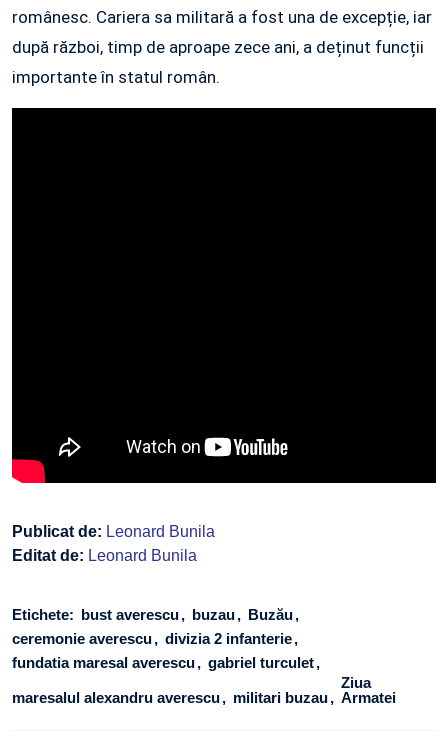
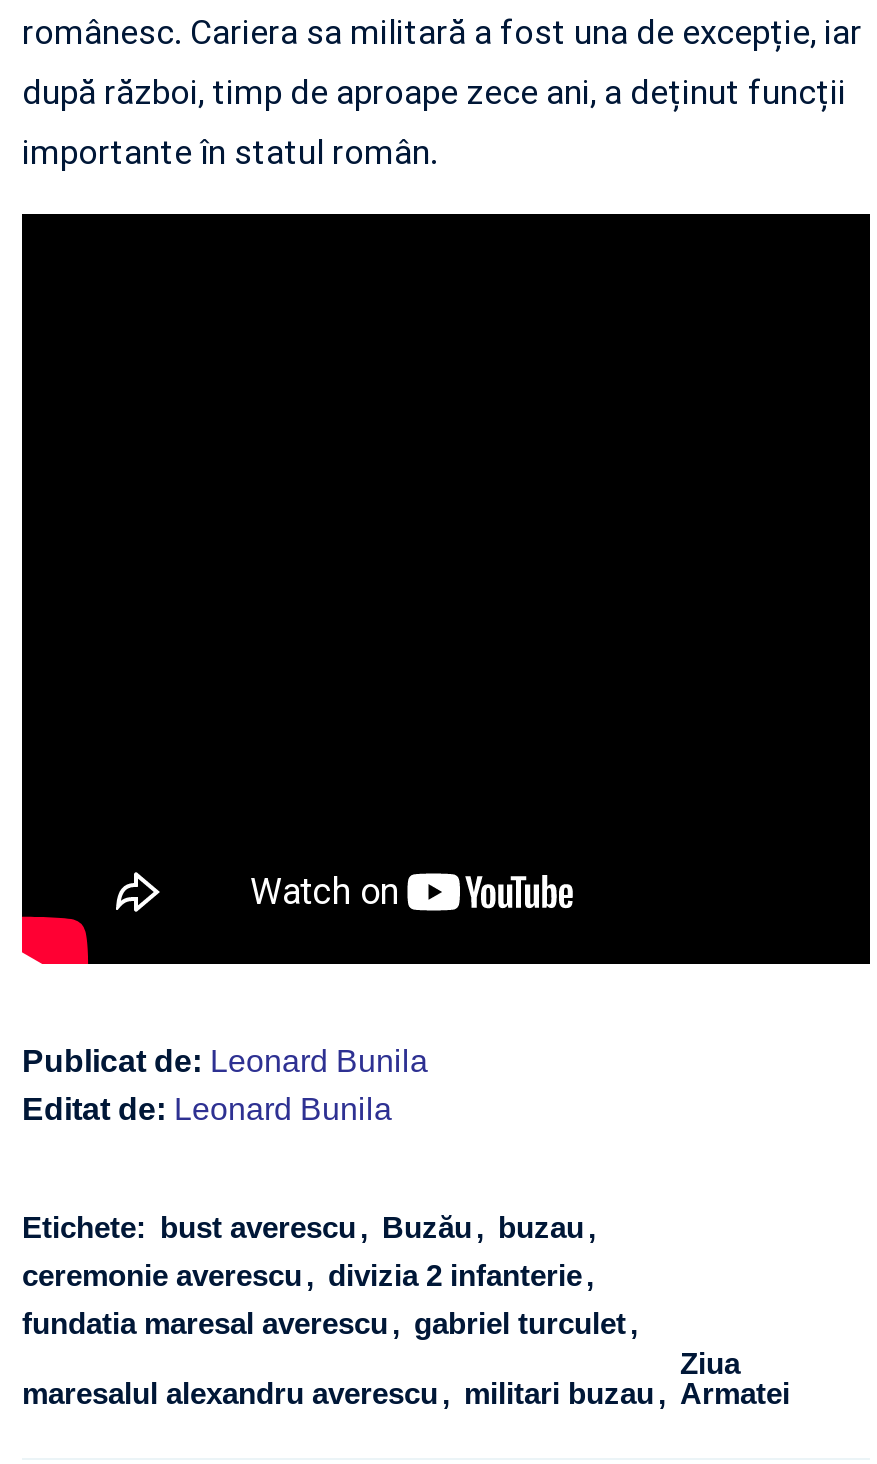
- Etichete: bust averescu buzau Buzău
+ Etichete: bust averescu Buzău buzau
